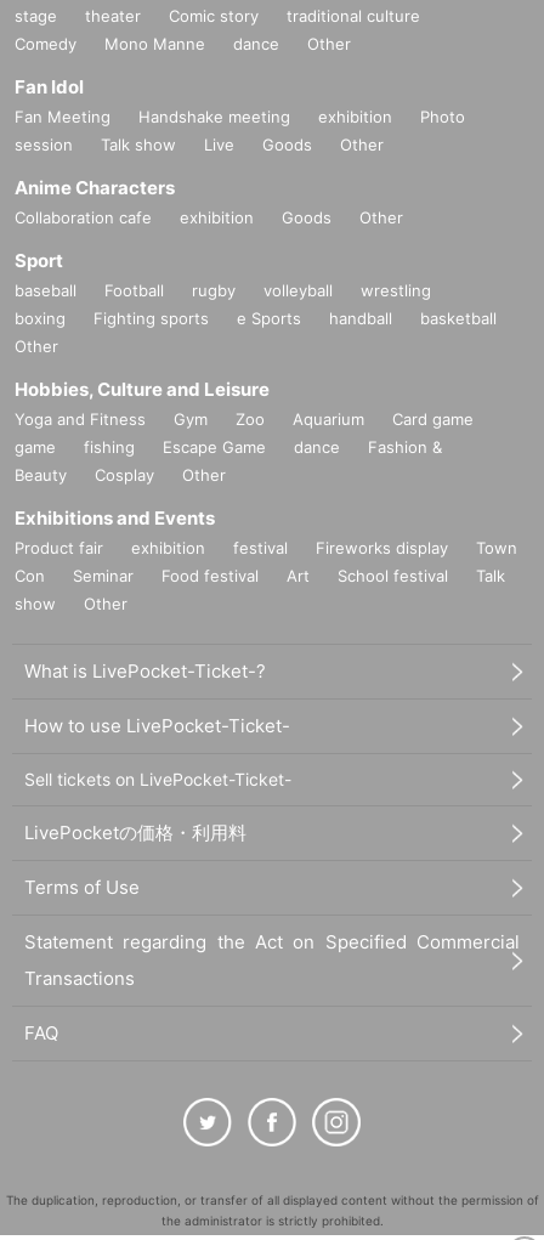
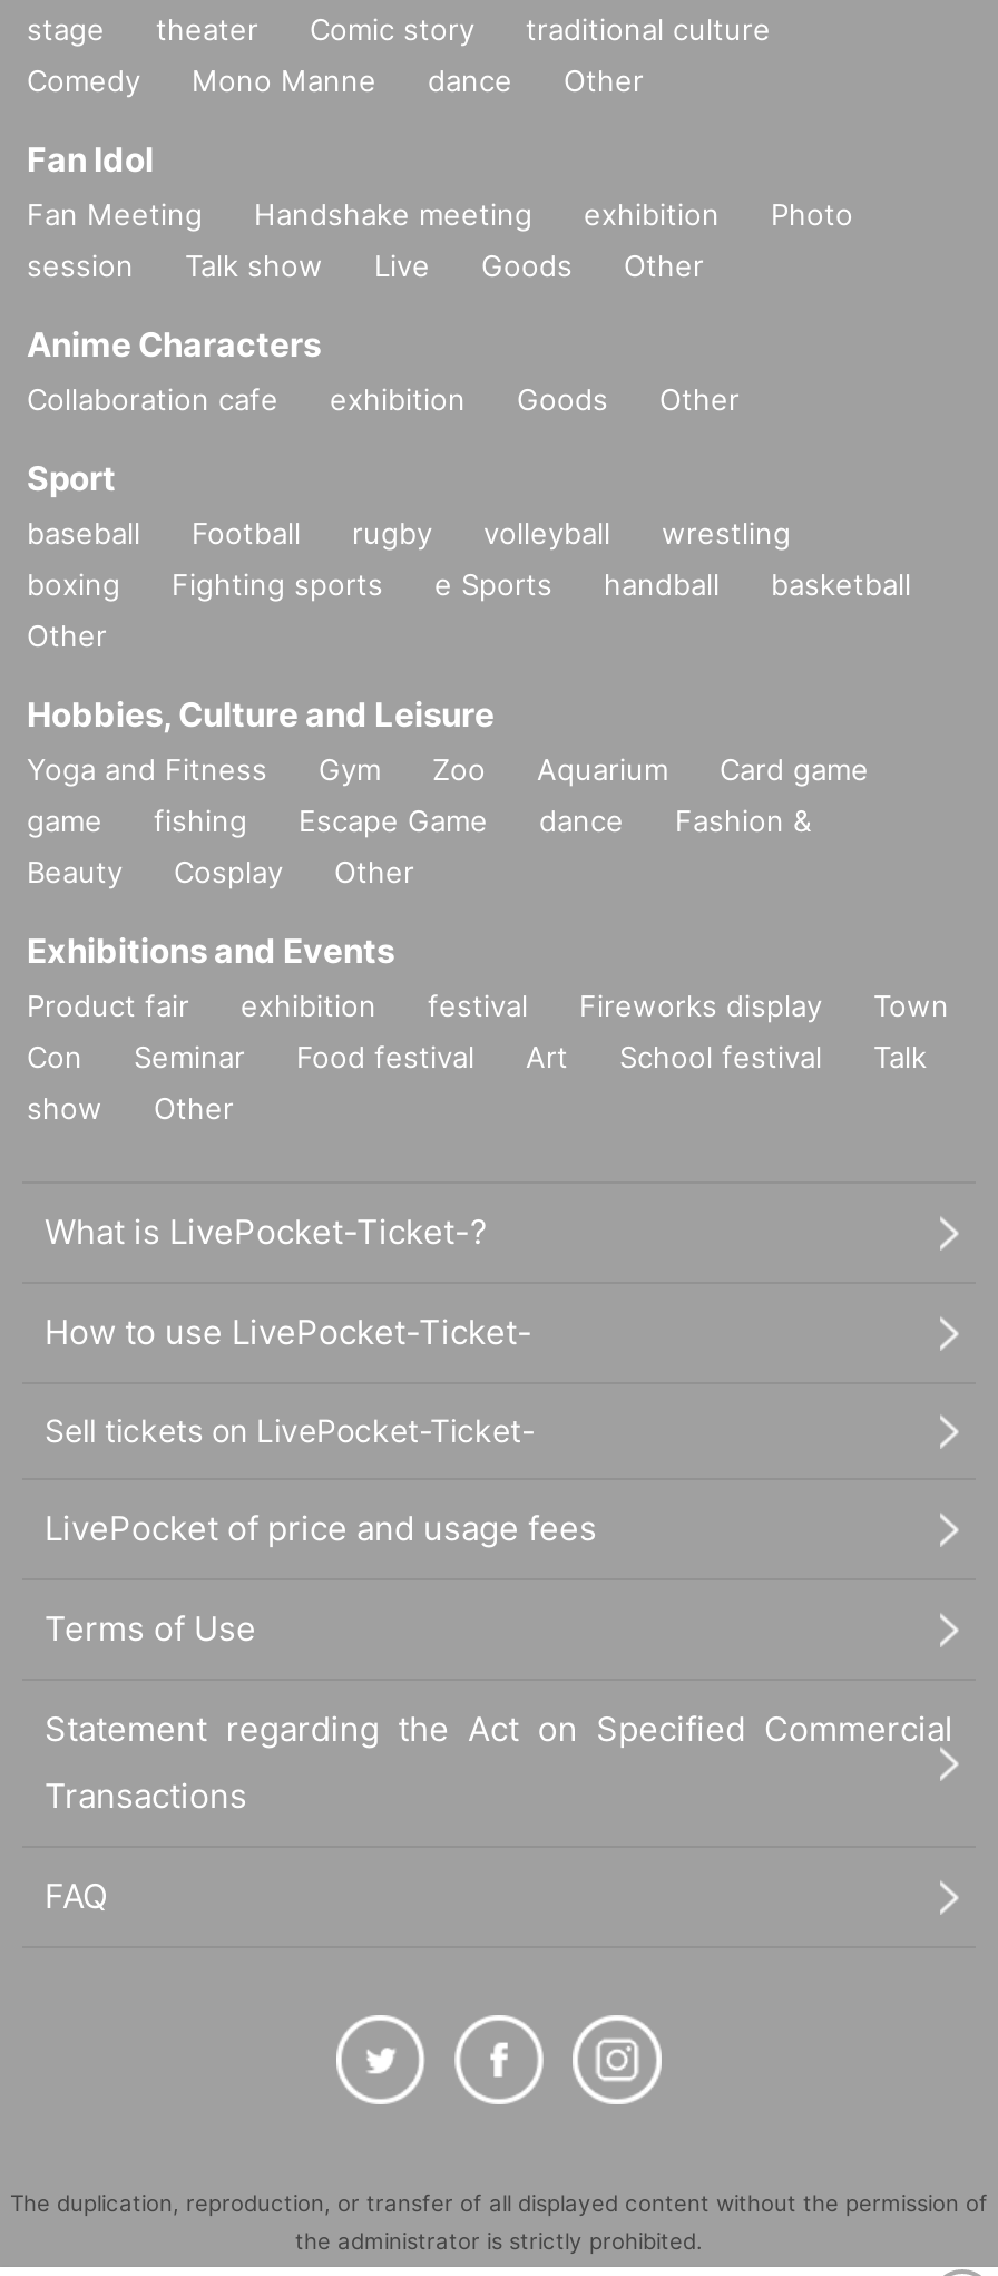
- LivePocketの価格・利用料
+ LivePocket of price and usage fees
